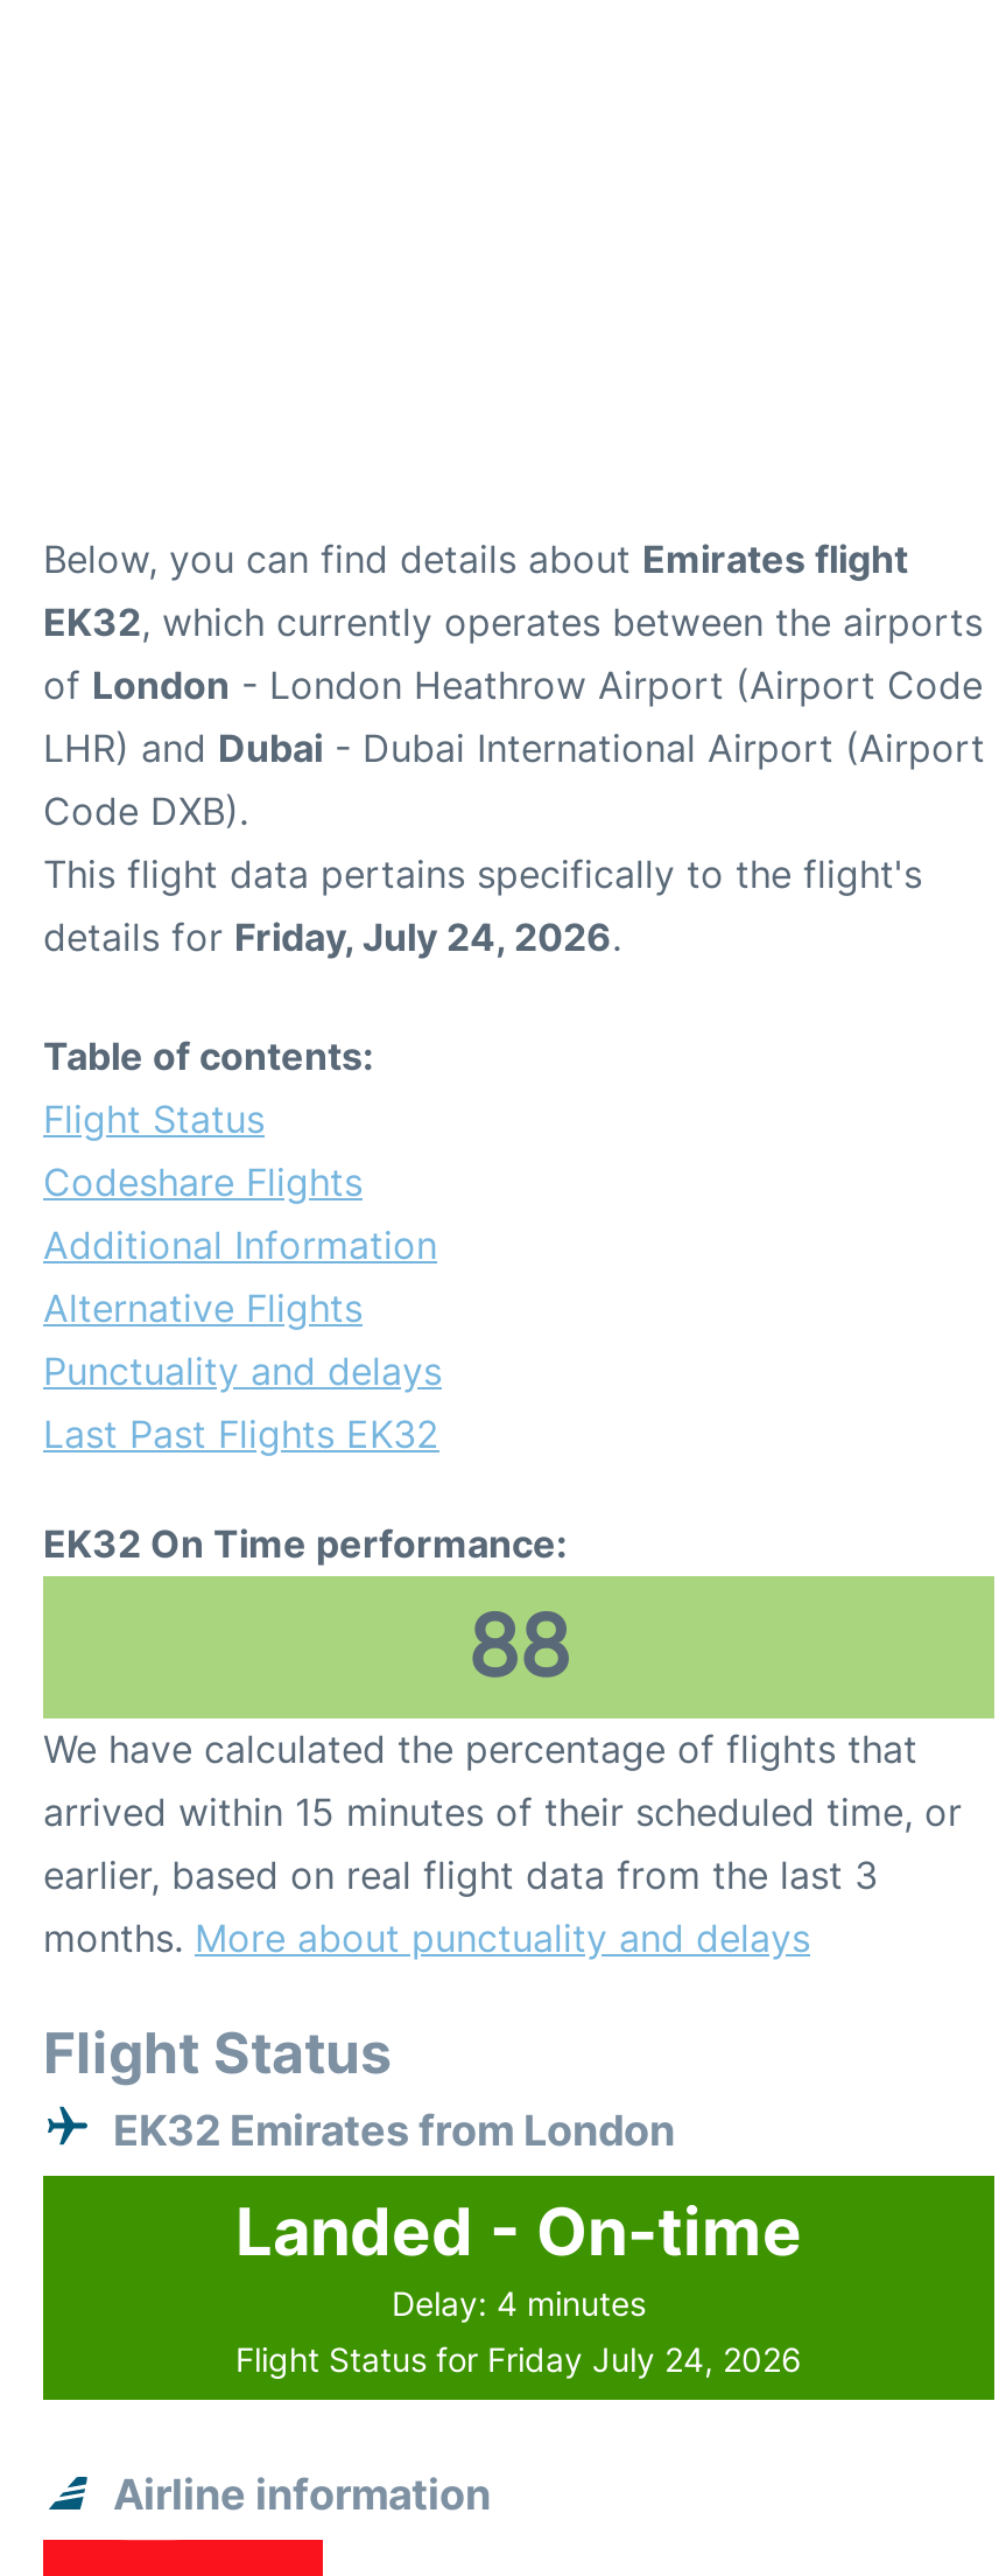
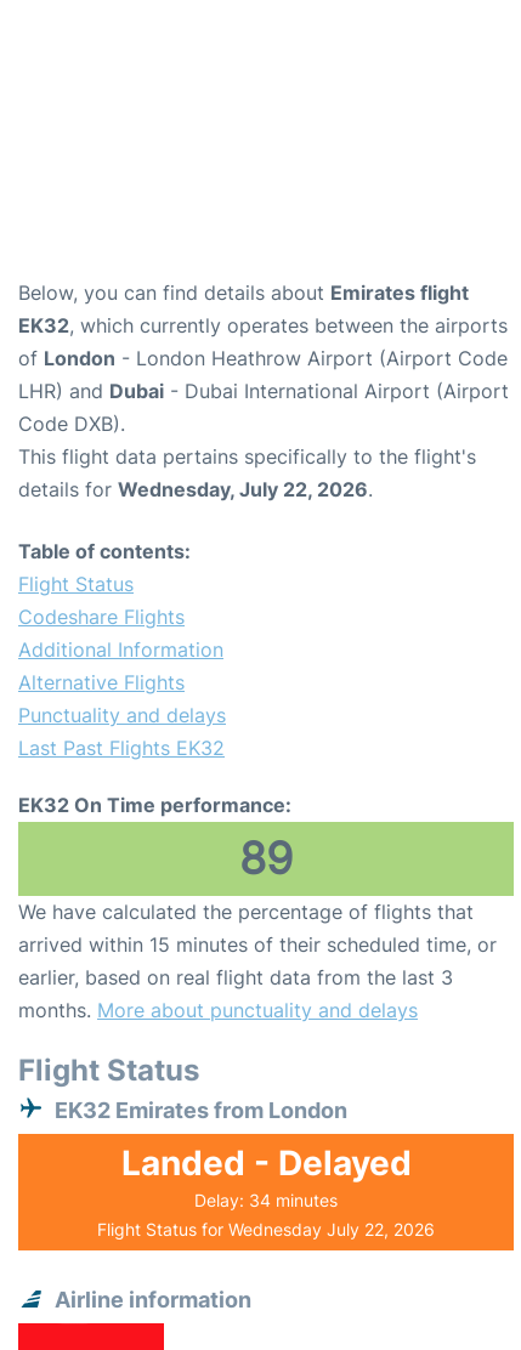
- details for Friday, July 24, 2026.
+ details for Wednesday, July 22, 2026.

- 88
+ 89

- Landed - On-time
+ Landed - Delayed

- Delay: 4 minutes
+ Delay: 34 minutes

- Flight Status for Friday July 24, 2026
+ Flight Status for Wednesday July 22, 2026
